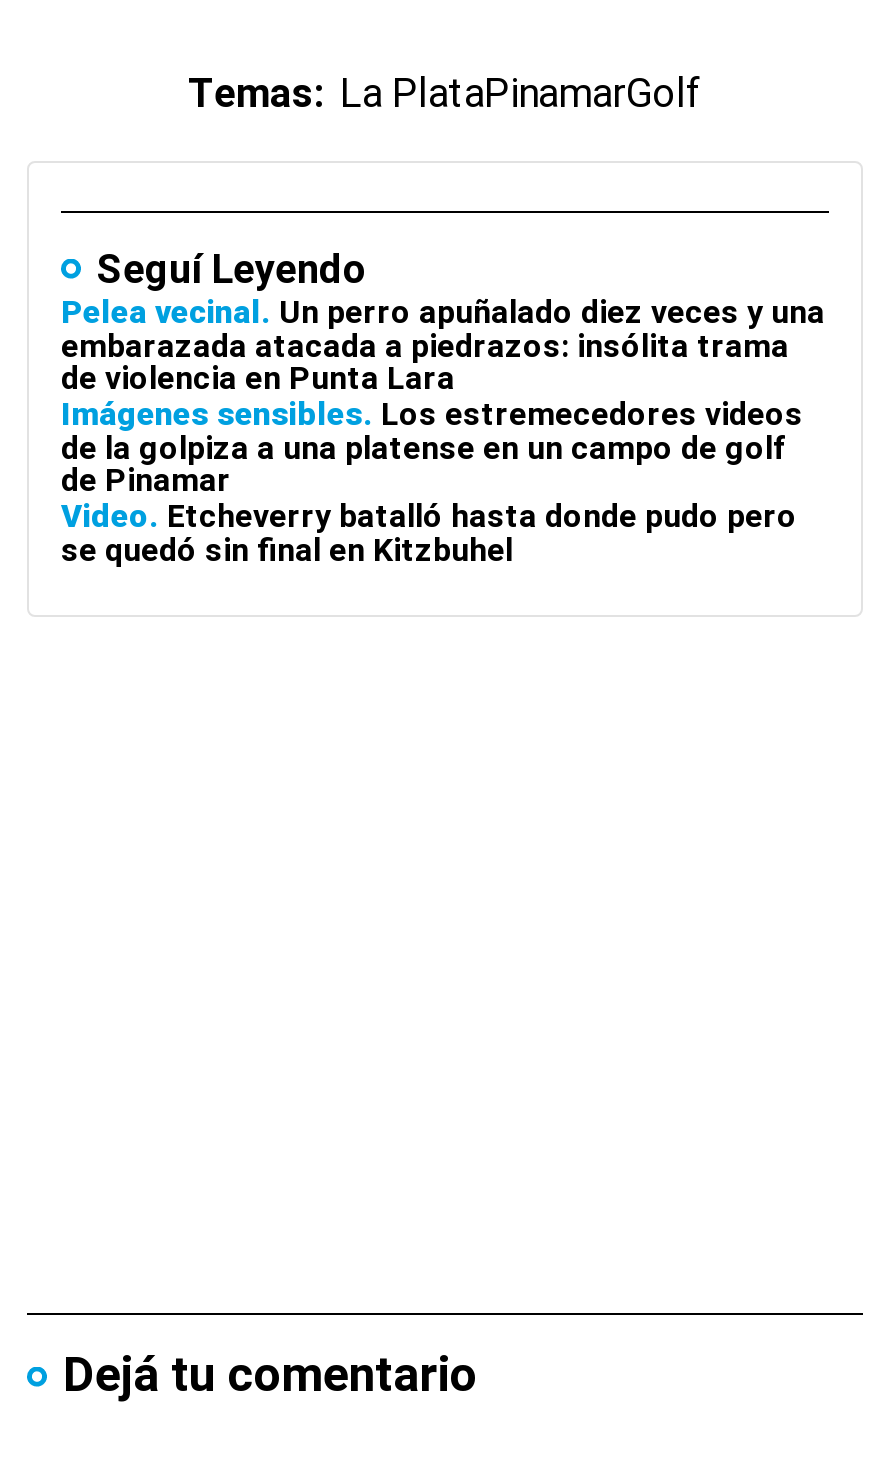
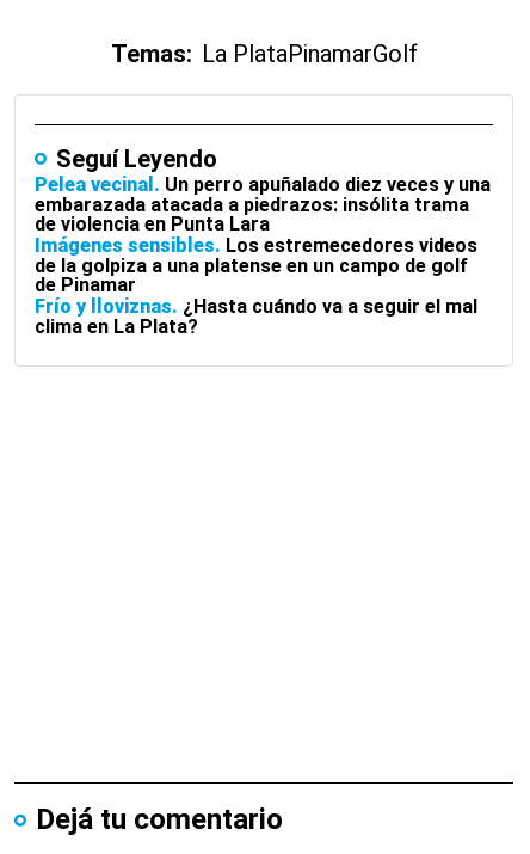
- Video Etcheverry batalló hasta donde pudo pero
- se quedó sin final en Kitzbuhel
+ Frío y lloviznas ¿Hasta cuándo va a seguir el mal
+ clima en La Plata?
